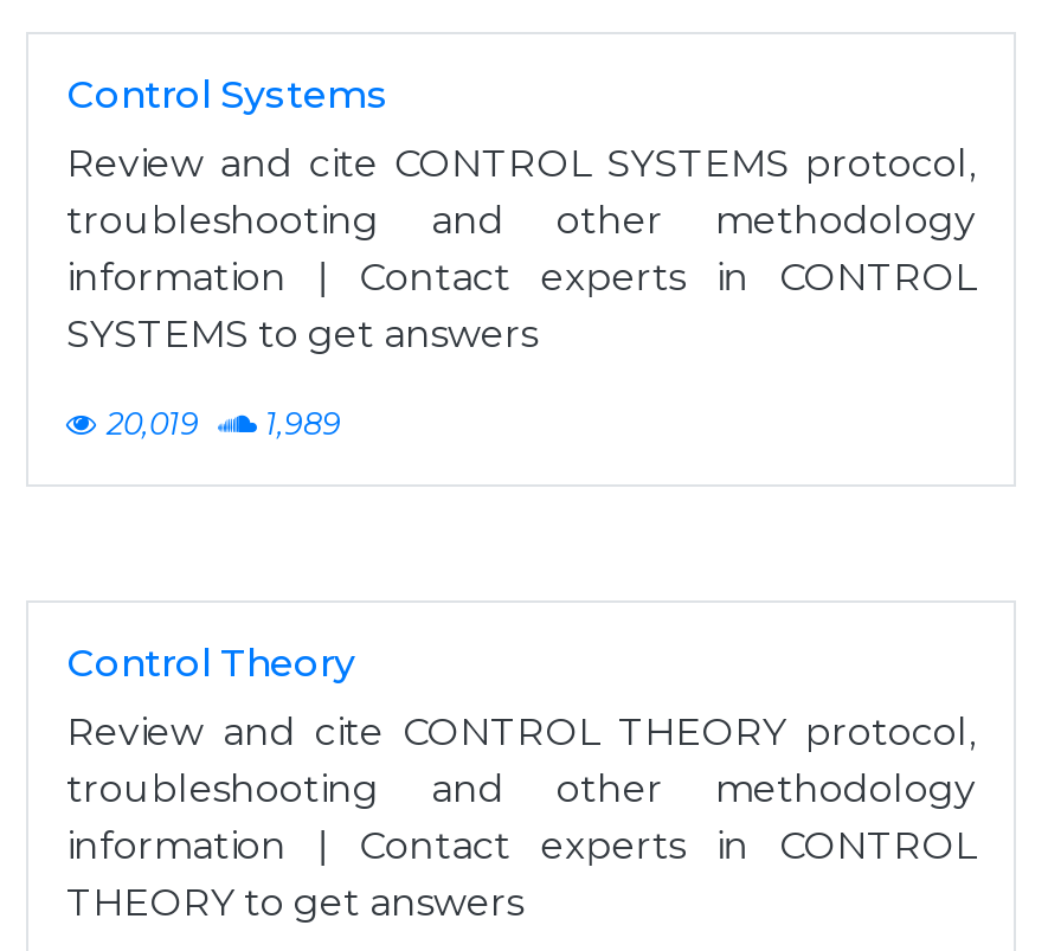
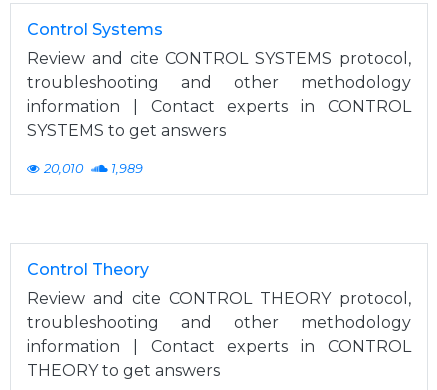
- 20,019 1,989
+ 20,010 1,989
